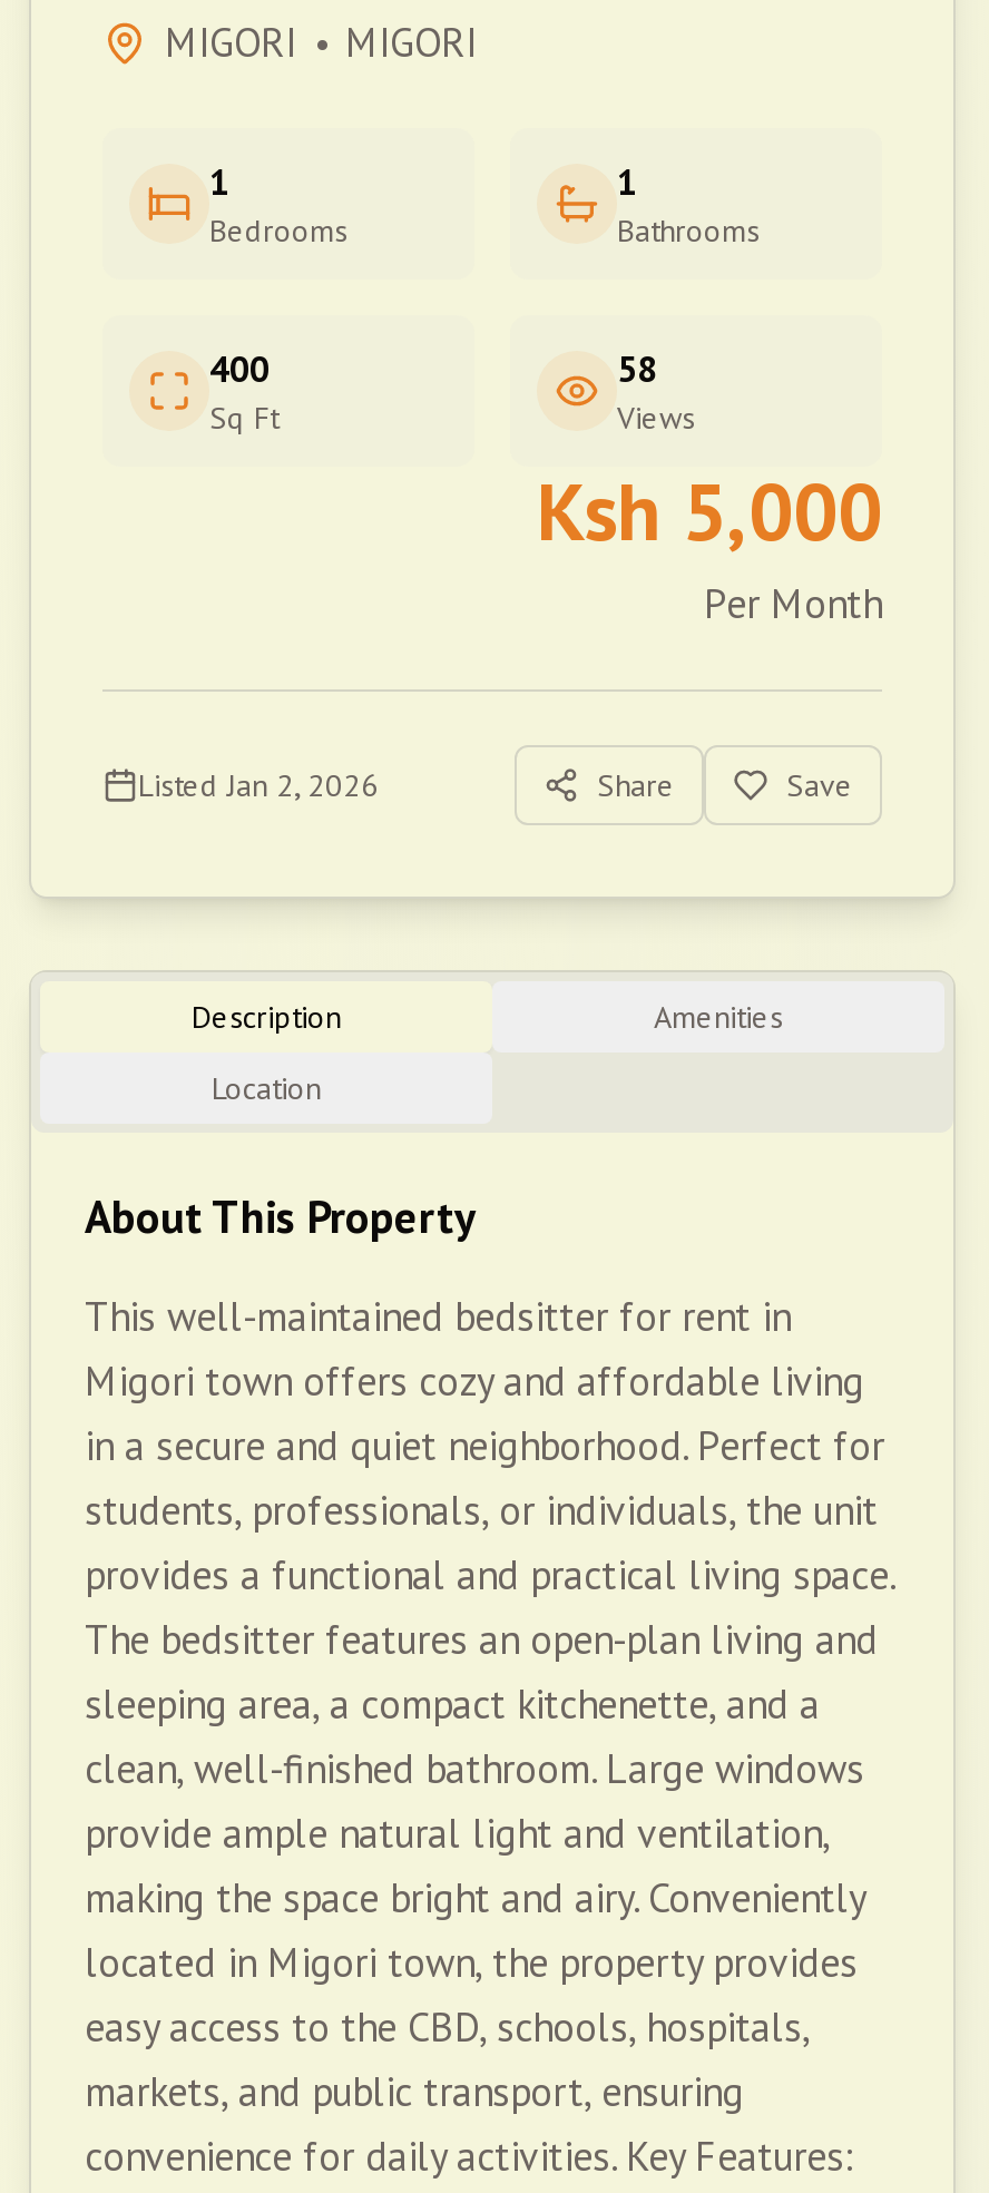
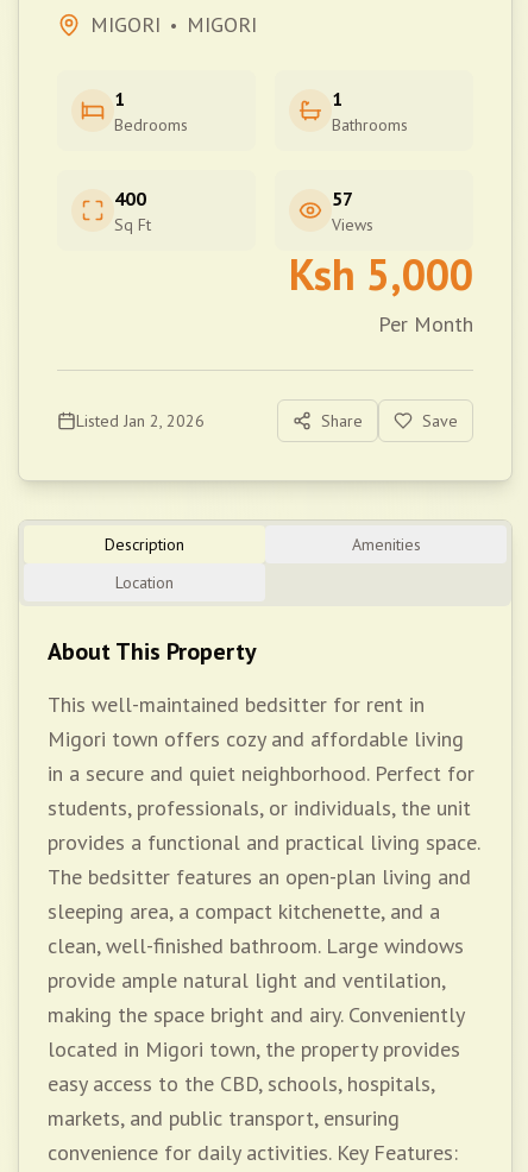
- 58
+ 57
